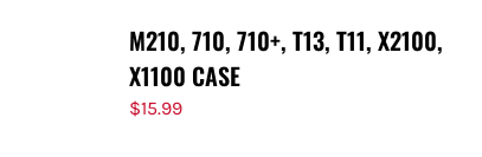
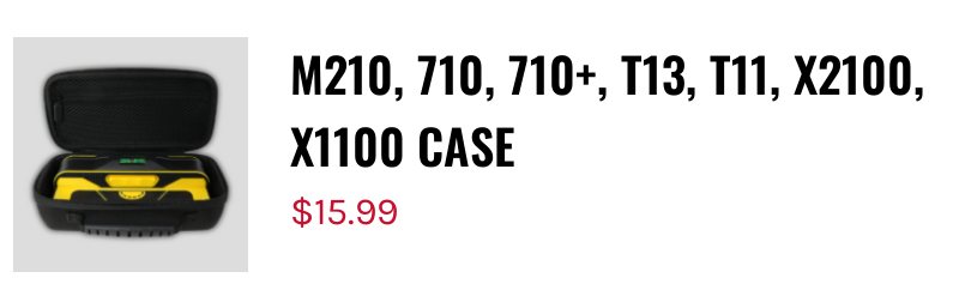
+ [image]
